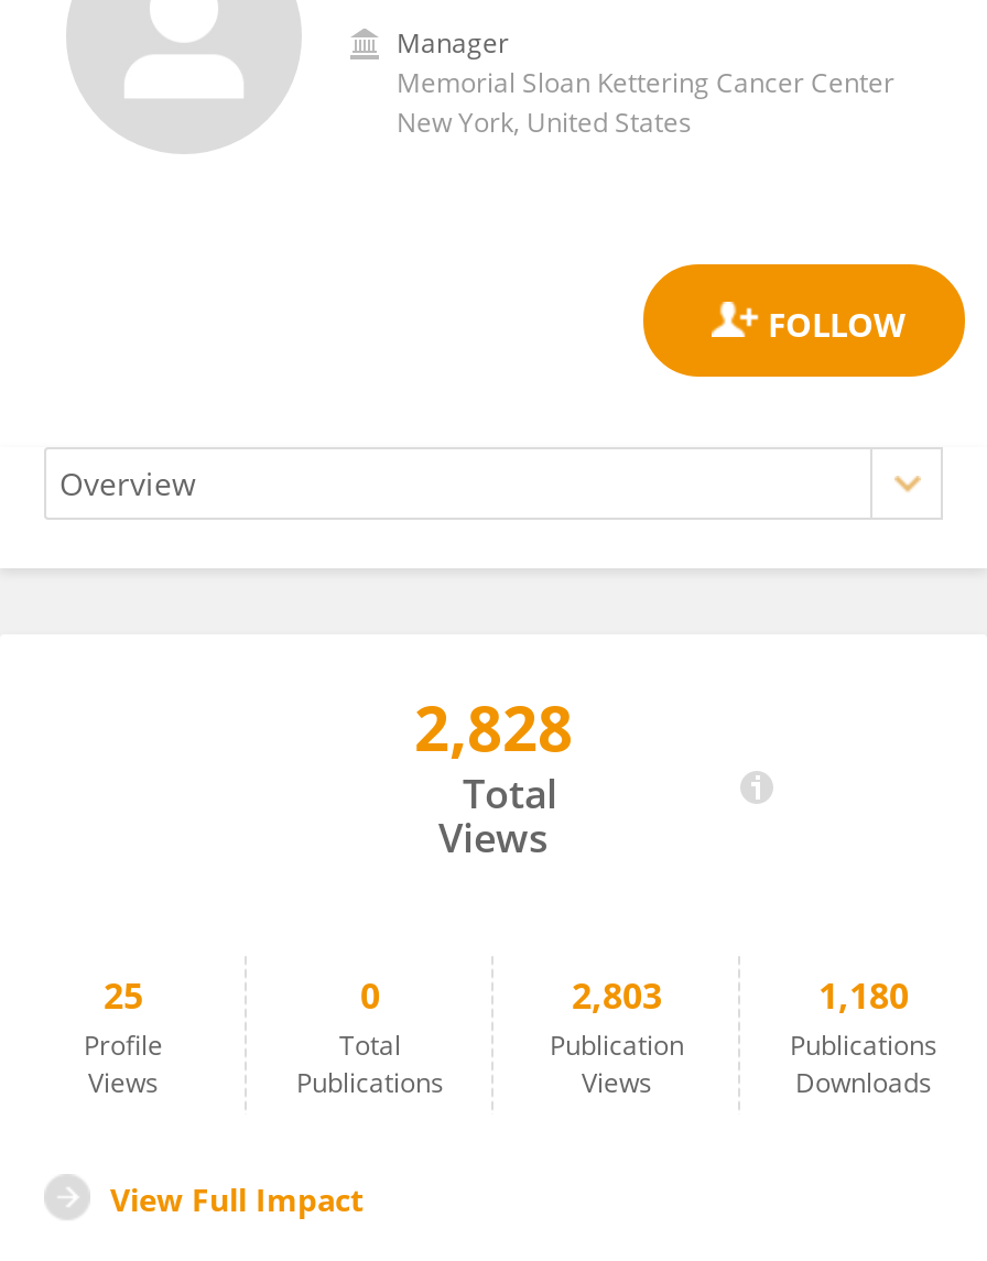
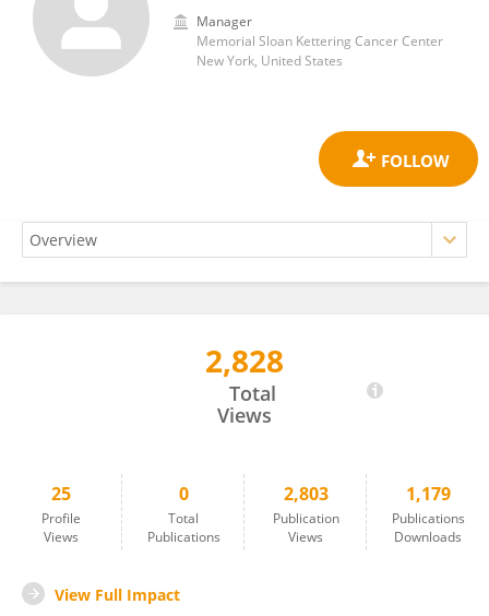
- 1,180
+ 1,179
